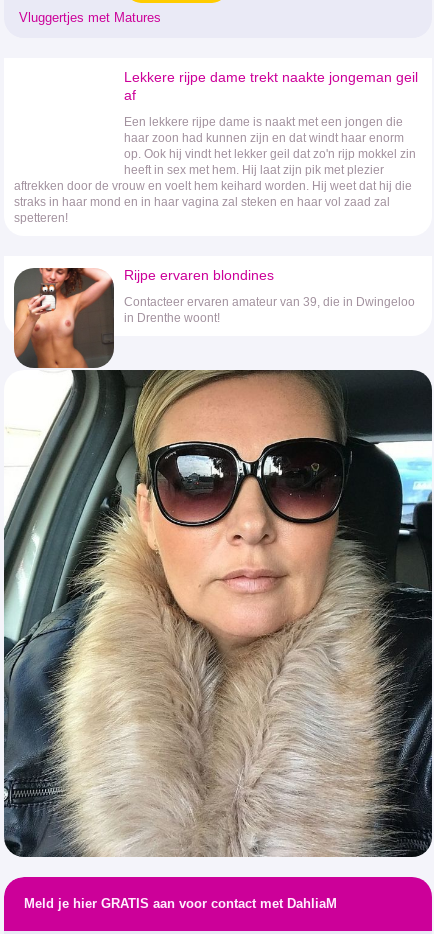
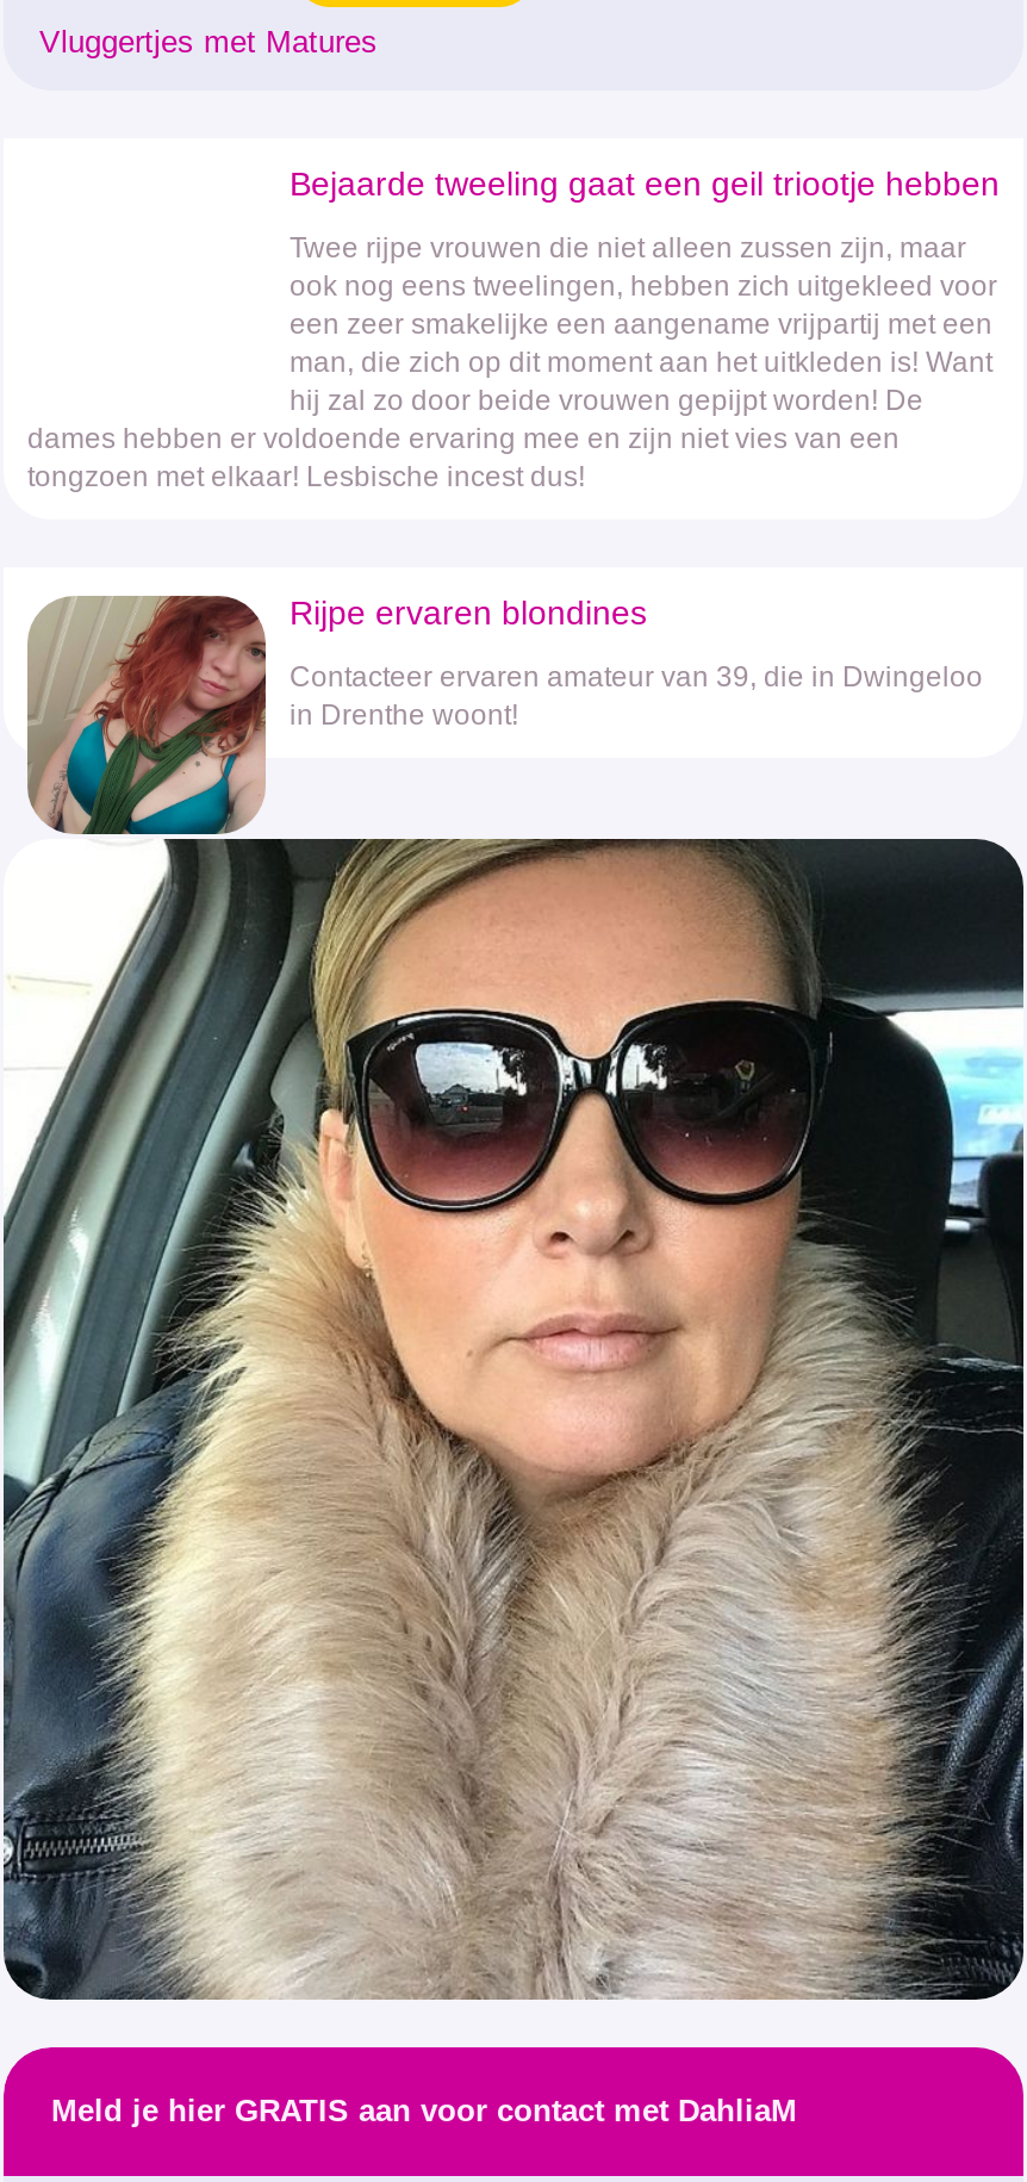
- Lekkere rijpe dame trekt naakte jongeman geil
- af
+ Bejaarde tweeling gaat een geil triootje hebben

- Een lekkere rijpe dame is naakt met een jongen die
- haar zoon had kunnen zijn en dat windt haar enorm
- op. Ook hij vindt het lekker geil dat zo'n rijp mokkel zin
- heeft in sex met hem. Hij laat zijn pik met plezier
- aftrekken door de vrouw en voelt hem keihard worden. Hij weet dat hij die
- straks in haar mond en in haar vagina zal steken en haar vol zaad zal
- spetteren!
+ Twee rijpe vrouwen die niet alleen zussen zijn, maar
+ ook nog eens tweelingen, hebben zich uitgekleed voor
+ een zeer smakelijke een aangename vrijpartij met een
+ man, die zich op dit moment aan het uitkleden is! Want
+ hij zal zo door beide vrouwen gepijpt worden! De
+ dames hebben er voldoende ervaring mee en zijn niet vies van een
+ tongzoen met elkaar! Lesbische incest dus!

- [image]
+ [image]
